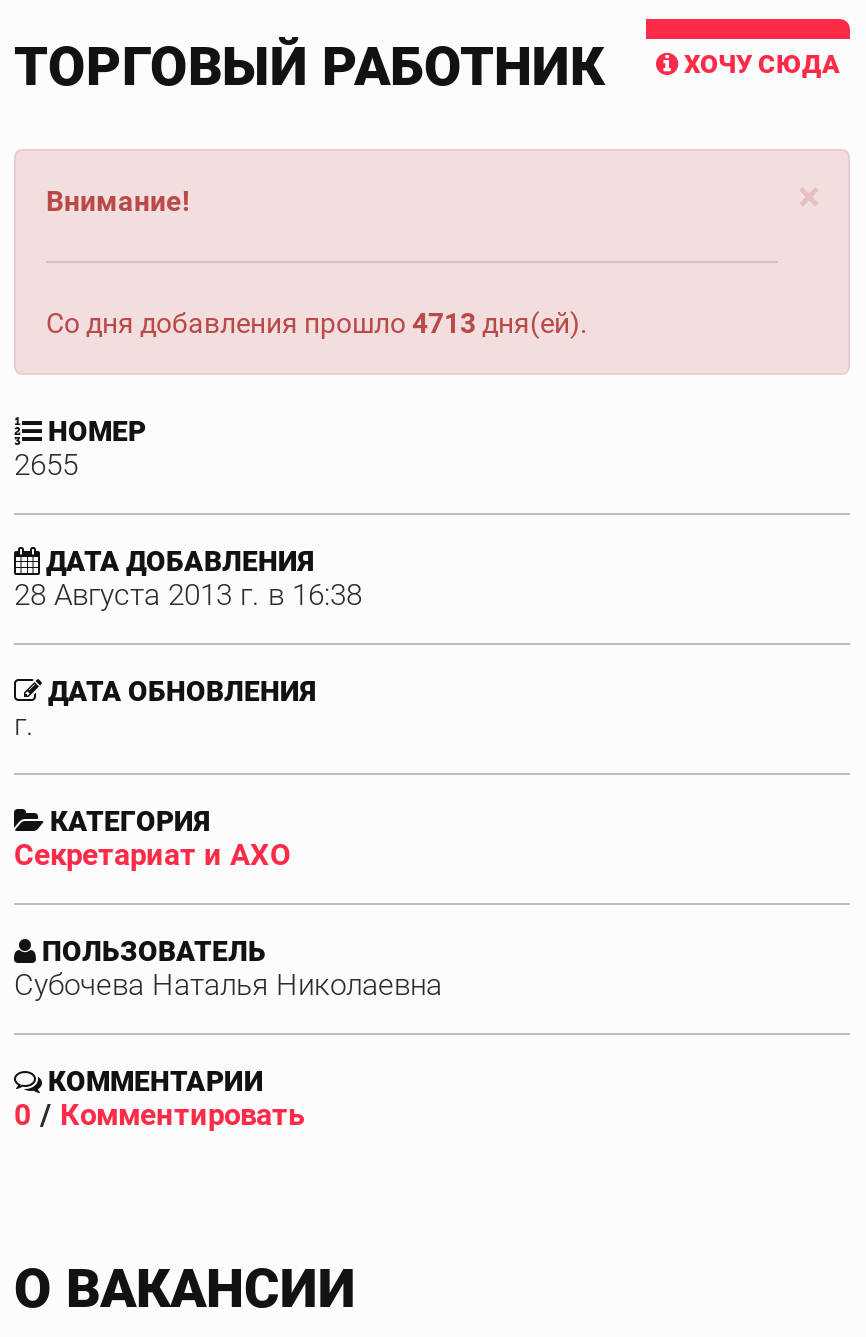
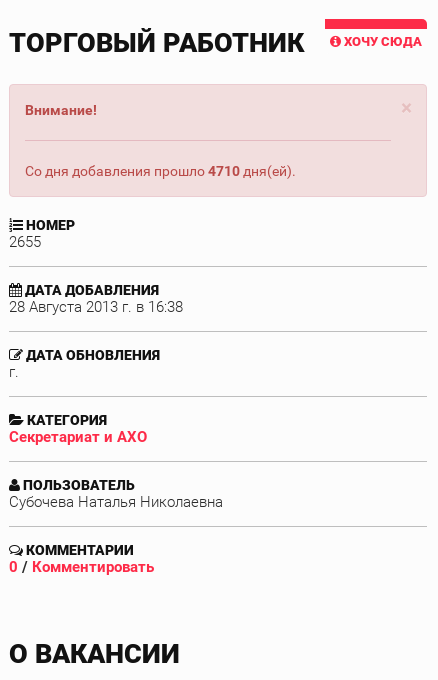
- Со дня добавления прошло 4713 дня(ей).
+ Со дня добавления прошло 4710 дня(ей).
